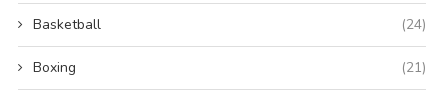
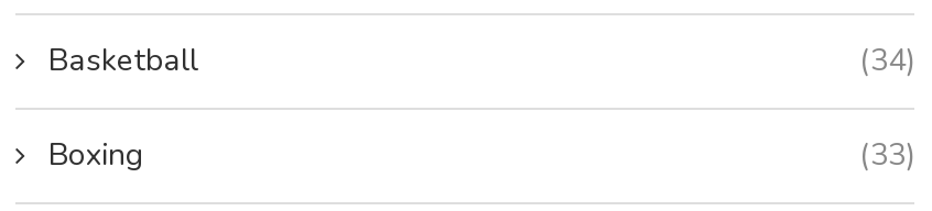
- (24)
+ (34)

- (21)
+ (33)
